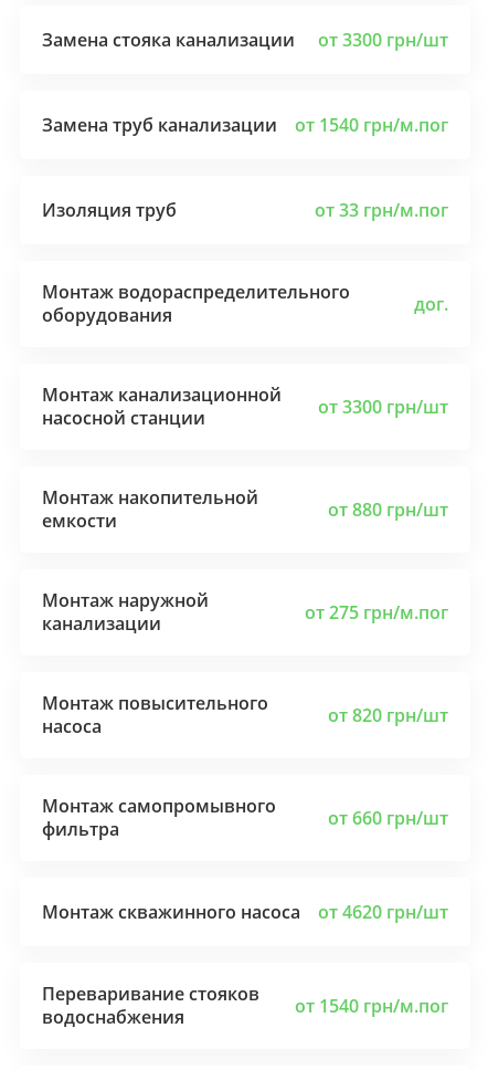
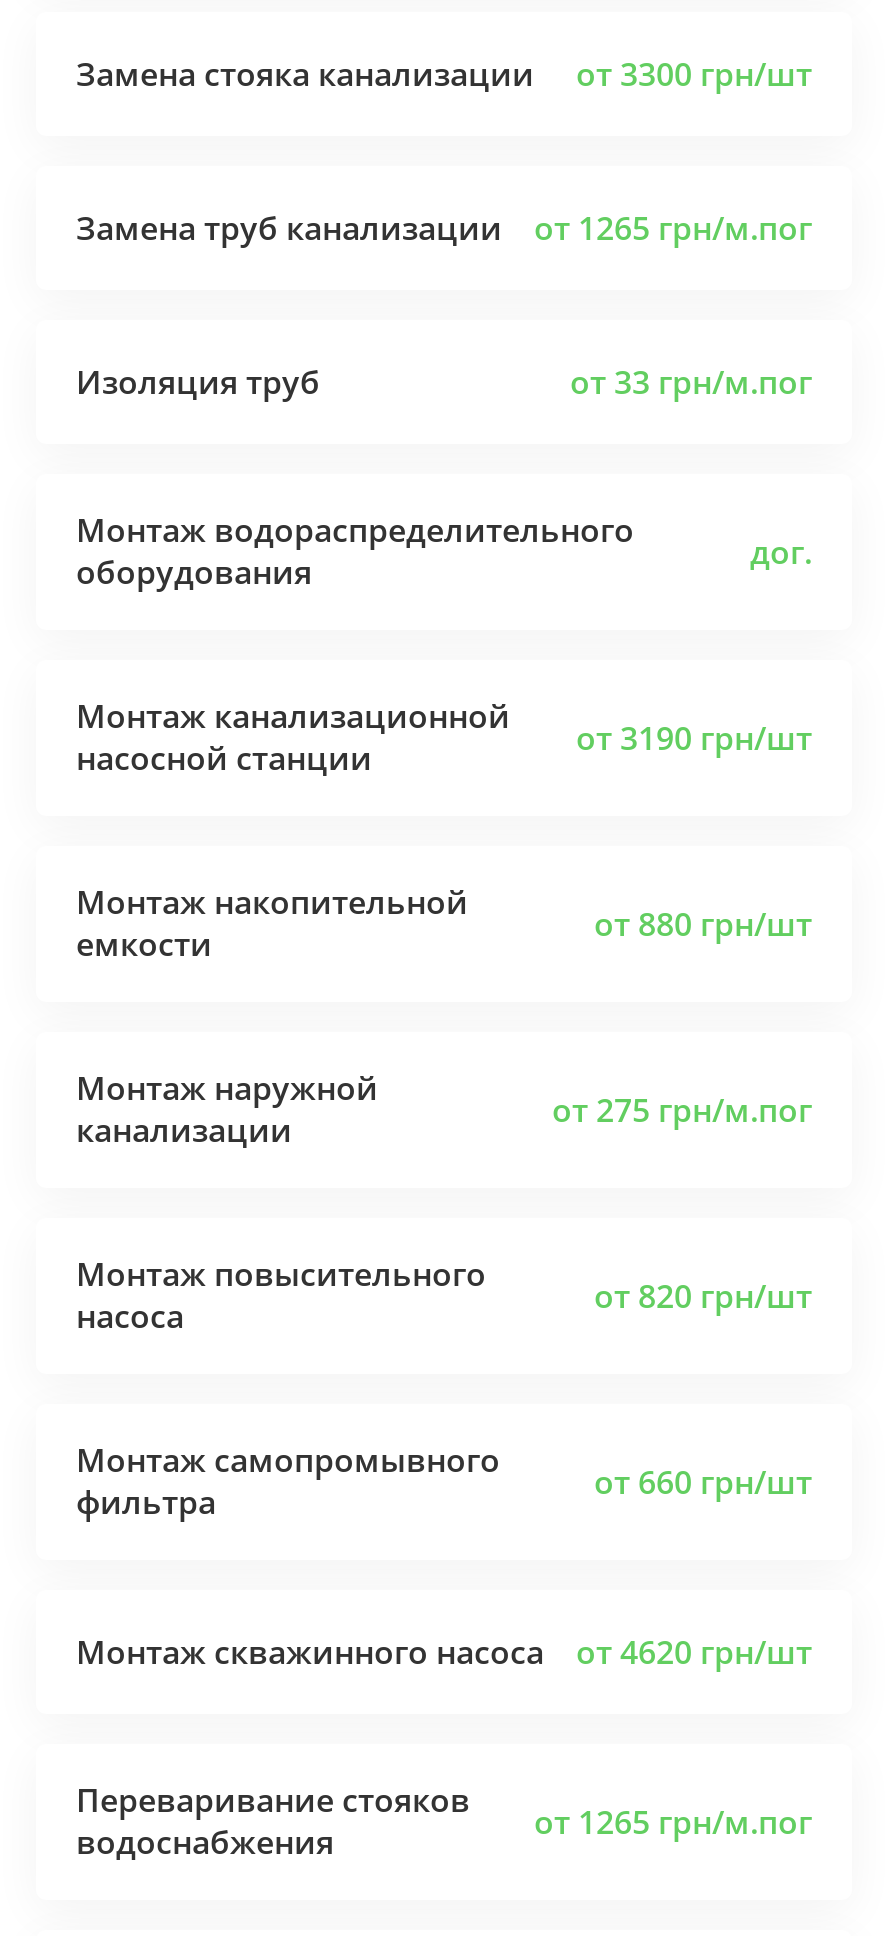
- Замена труб канализации от 1540 грн/м.пог
+ Замена труб канализации от 1265 грн/м.пог

- Монтаж канализационной от 3300 грн/шт
+ Монтаж канализационной от 3190 грн/шт

- Переваривание стояков от 1540 грн/м.пог
+ Переваривание стояков от 1265 грн/м.пог
